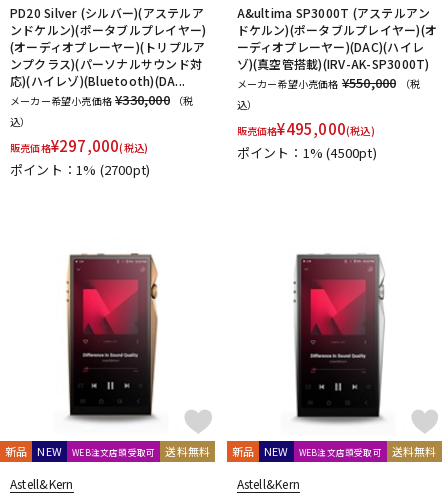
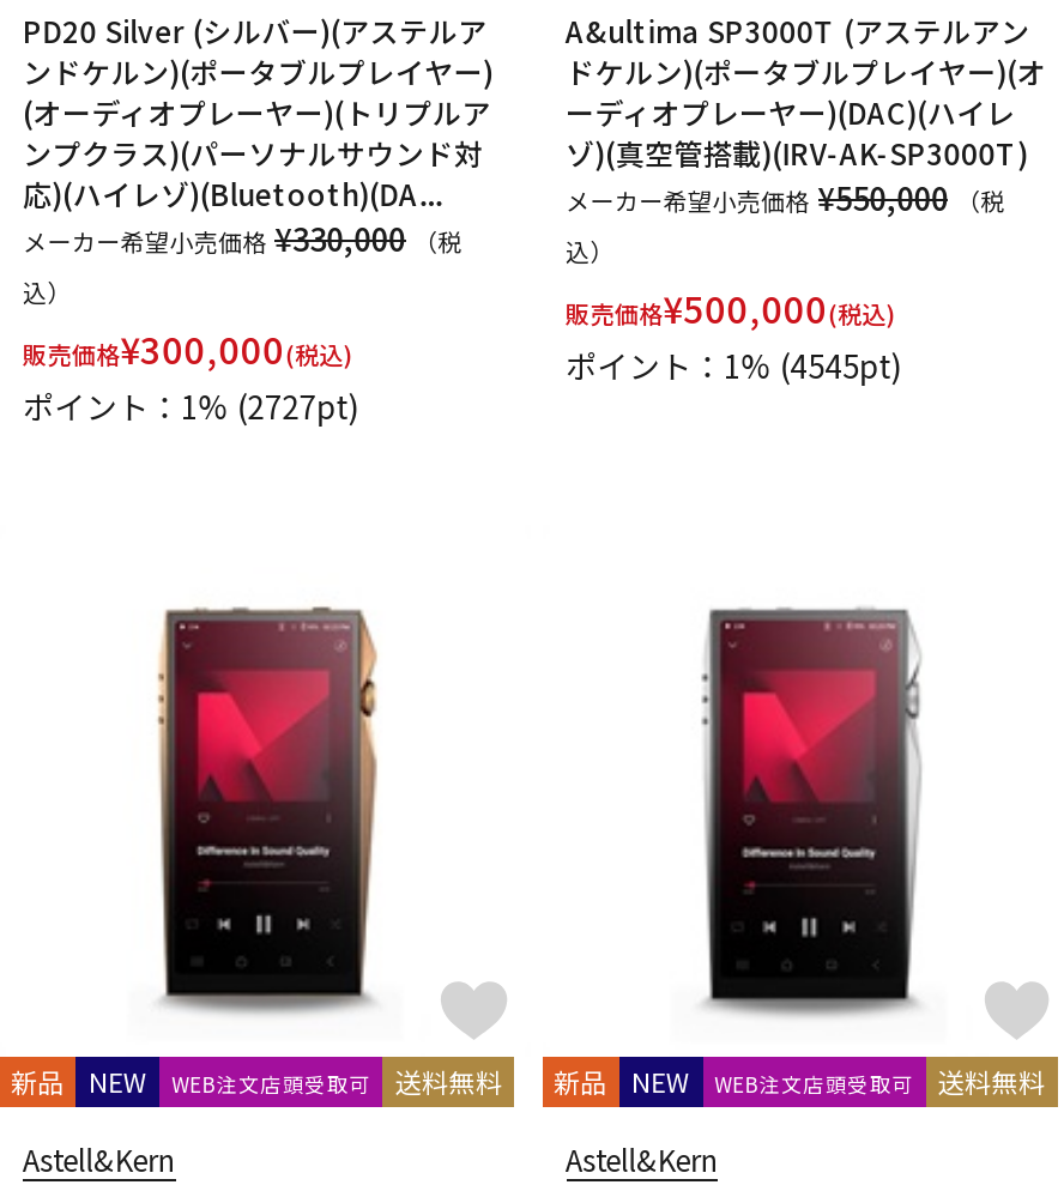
- 販売価格¥495,000(税込)
+ 販売価格¥500,000(税込)

- 販売価格¥297,000(税込)
+ 販売価格¥300,000(税込)

- ポイント：1% (4500pt)
+ ポイント：1% (4545pt)

- ポイント：1% (2700pt)
+ ポイント：1% (2727pt)
